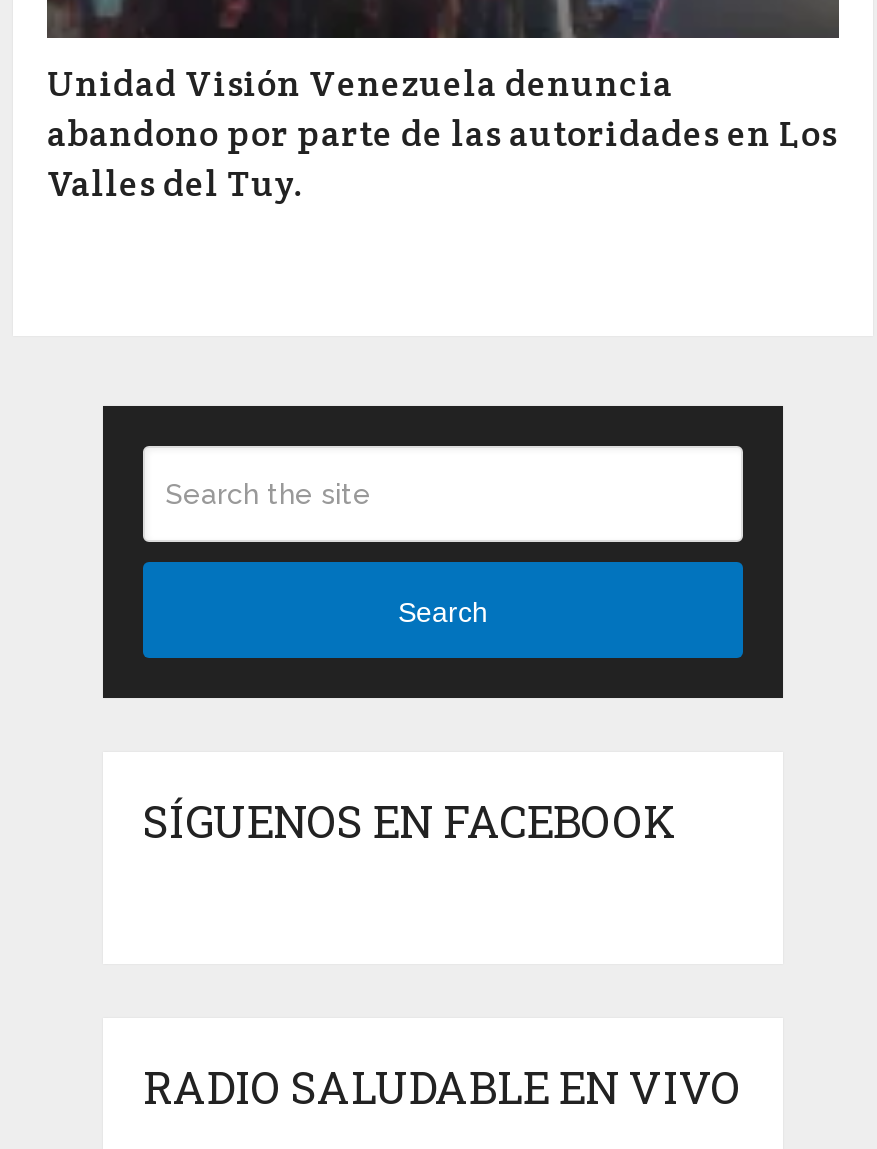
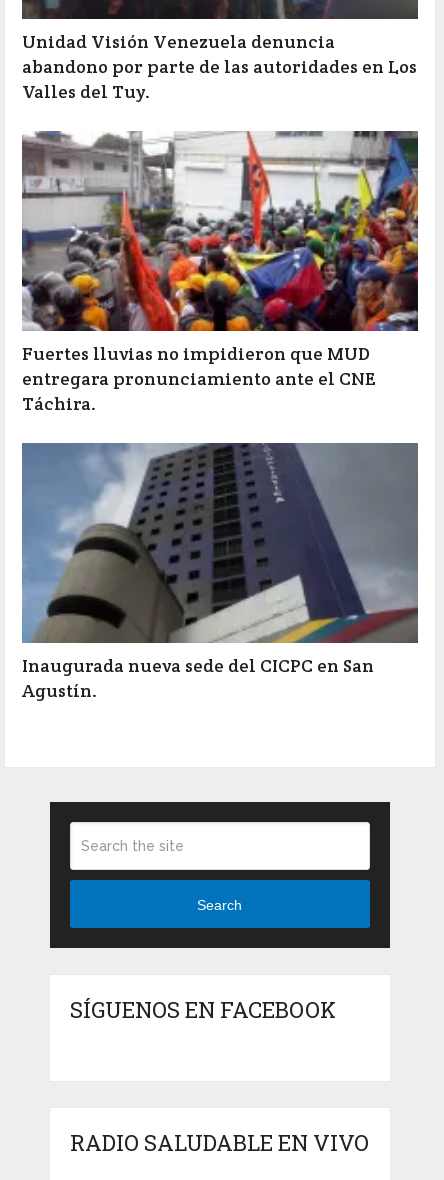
+ [image]
+ Inaugurada nueva sede del CICPC en San
+ Agustín.

+ [image]
+ Fuertes lluvias no impidieron que MUD
+ entregara pronunciamiento ante el CNE
+ Táchira.
